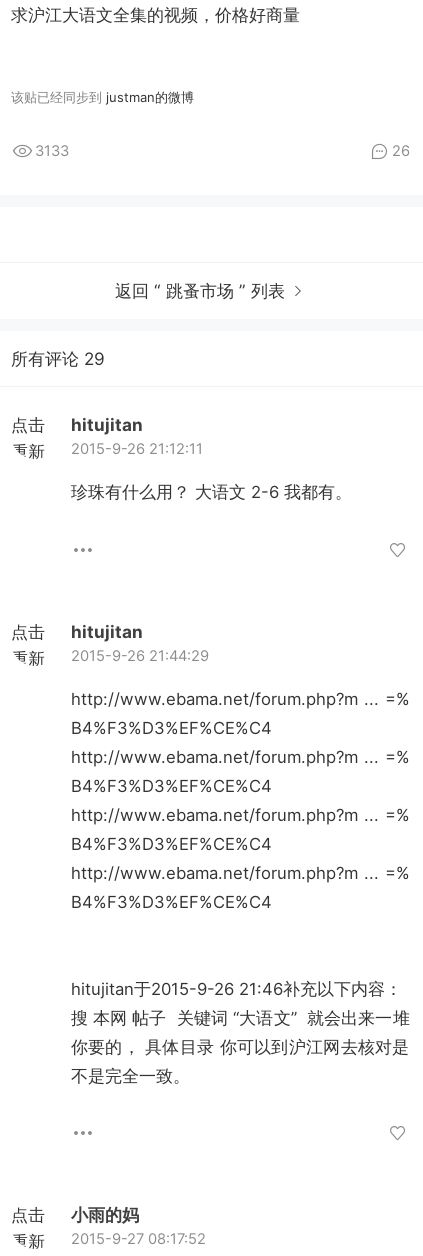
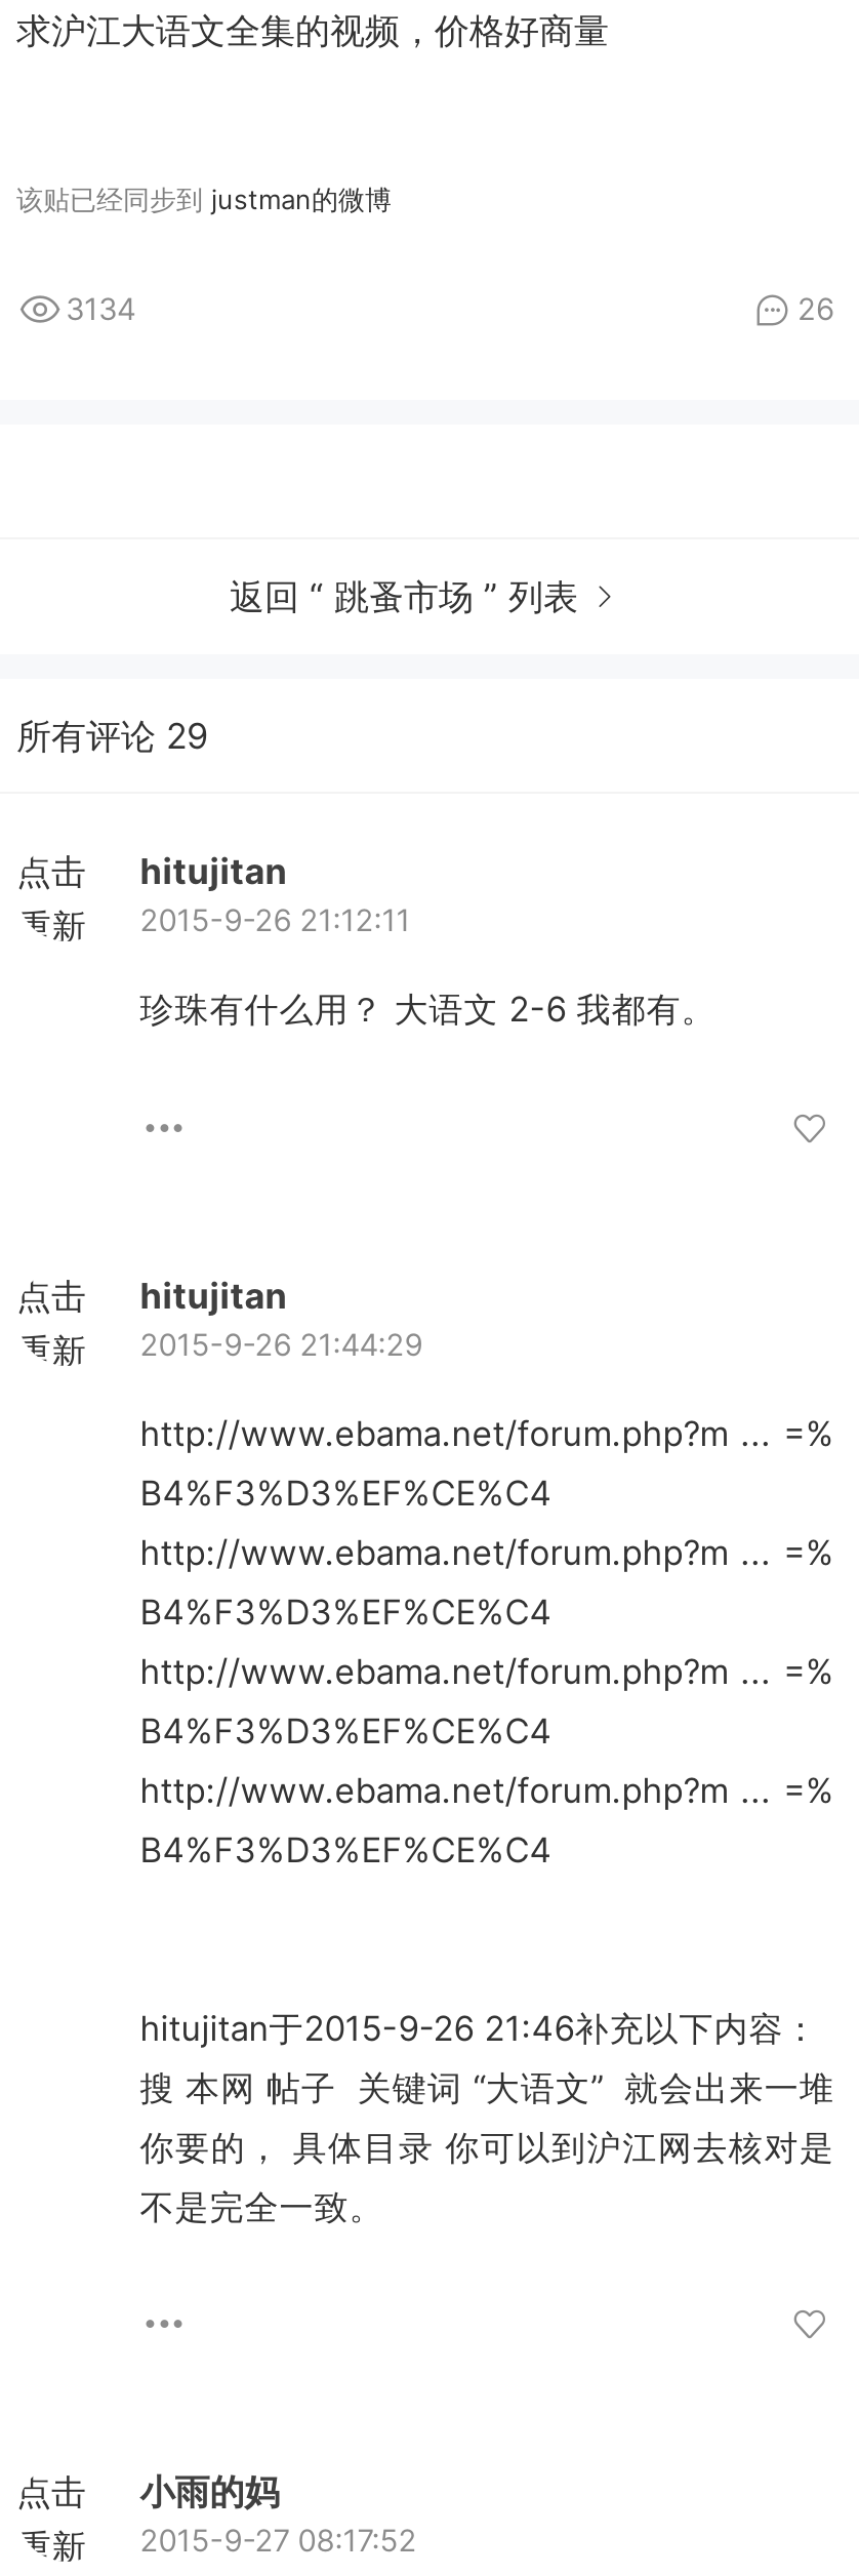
- 3133
+ 3134
